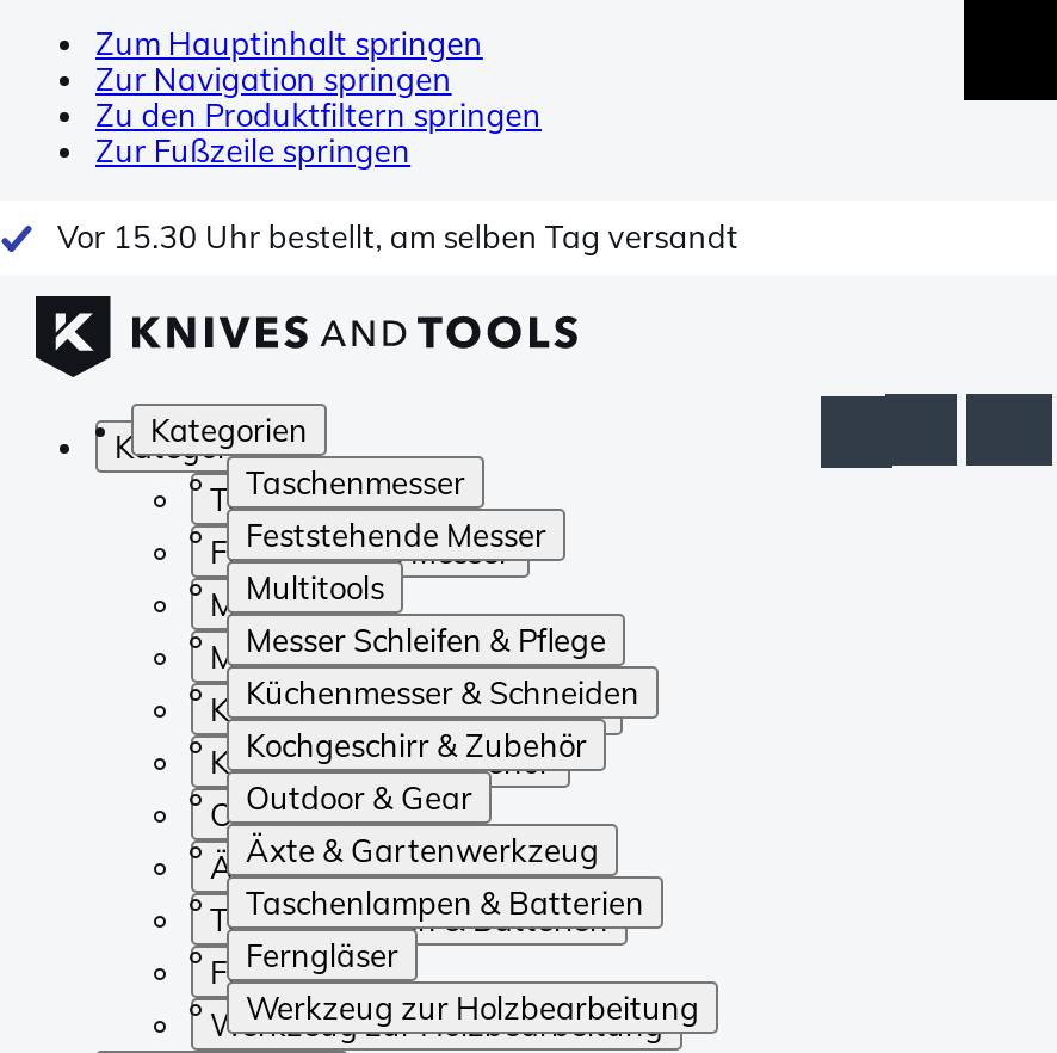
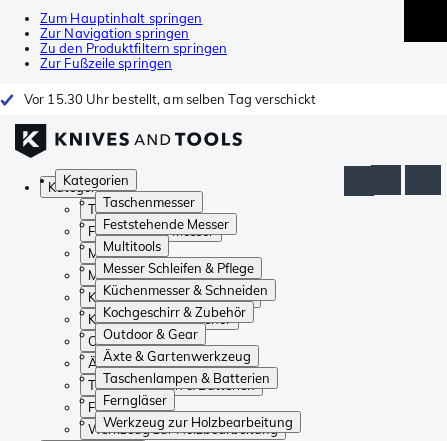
- Vor 15.30 Uhr bestellt, am selben Tag versandt
+ Vor 15.30 Uhr bestellt, am selben Tag verschickt
